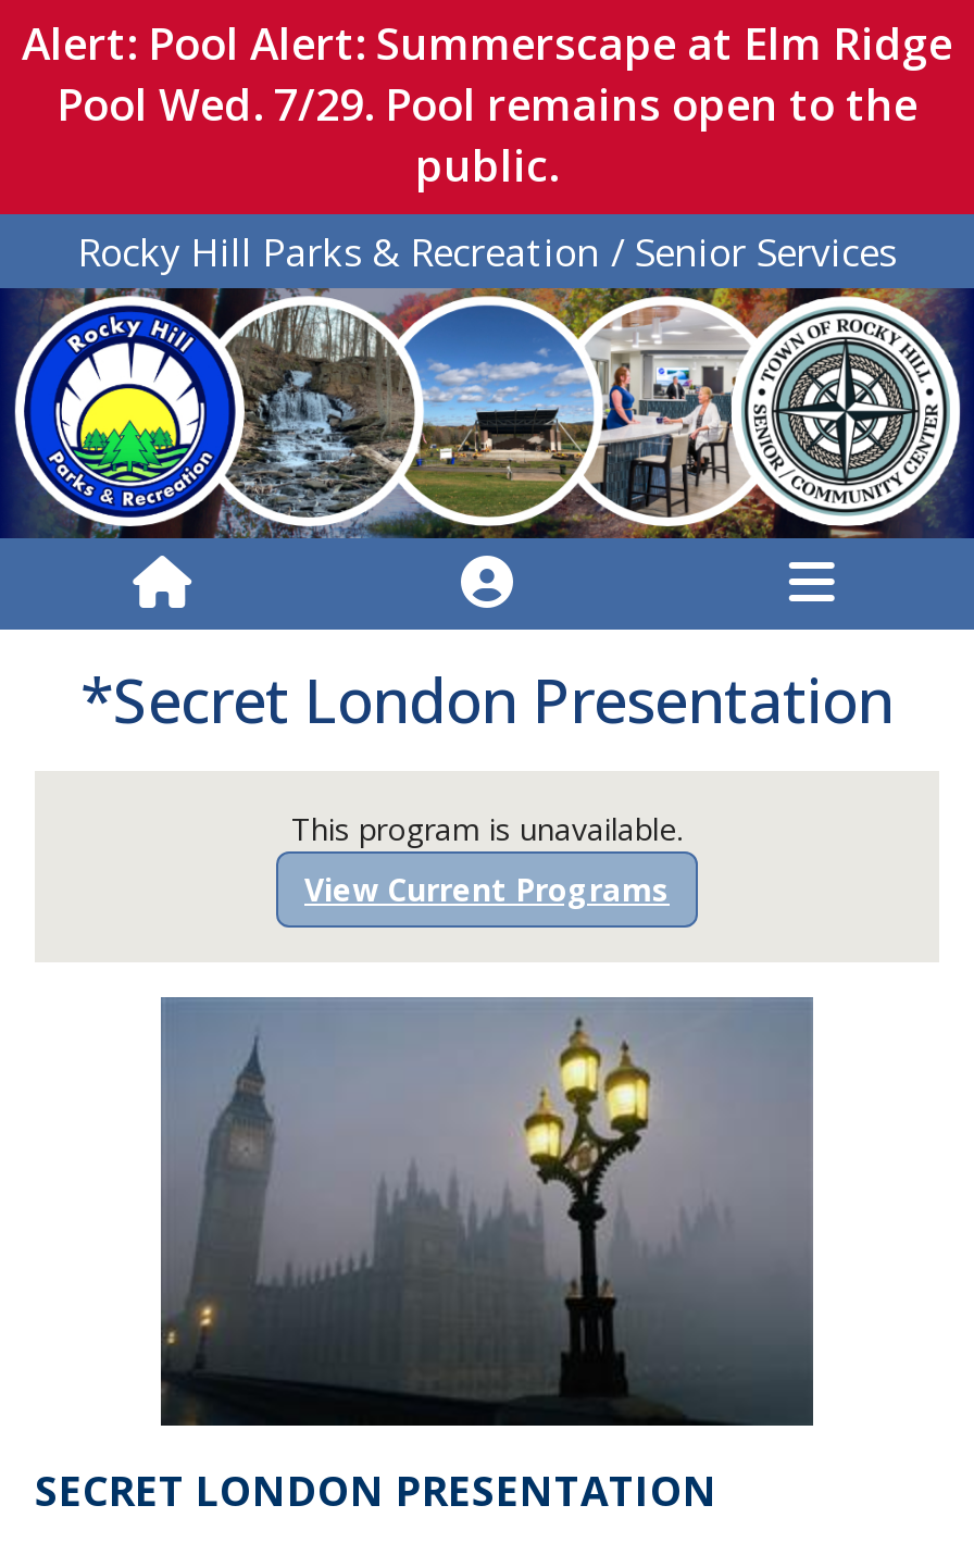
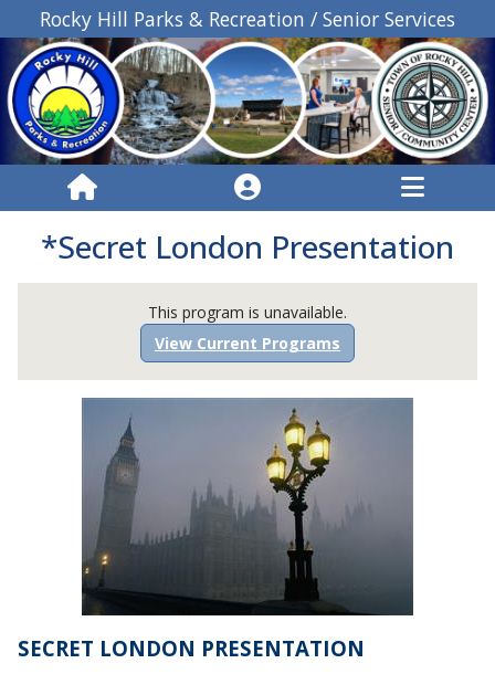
- Alert: Pool Alert: Summerscape at Elm Ridge
- Pool Wed. 7/29. Pool remains open to the
- public.
